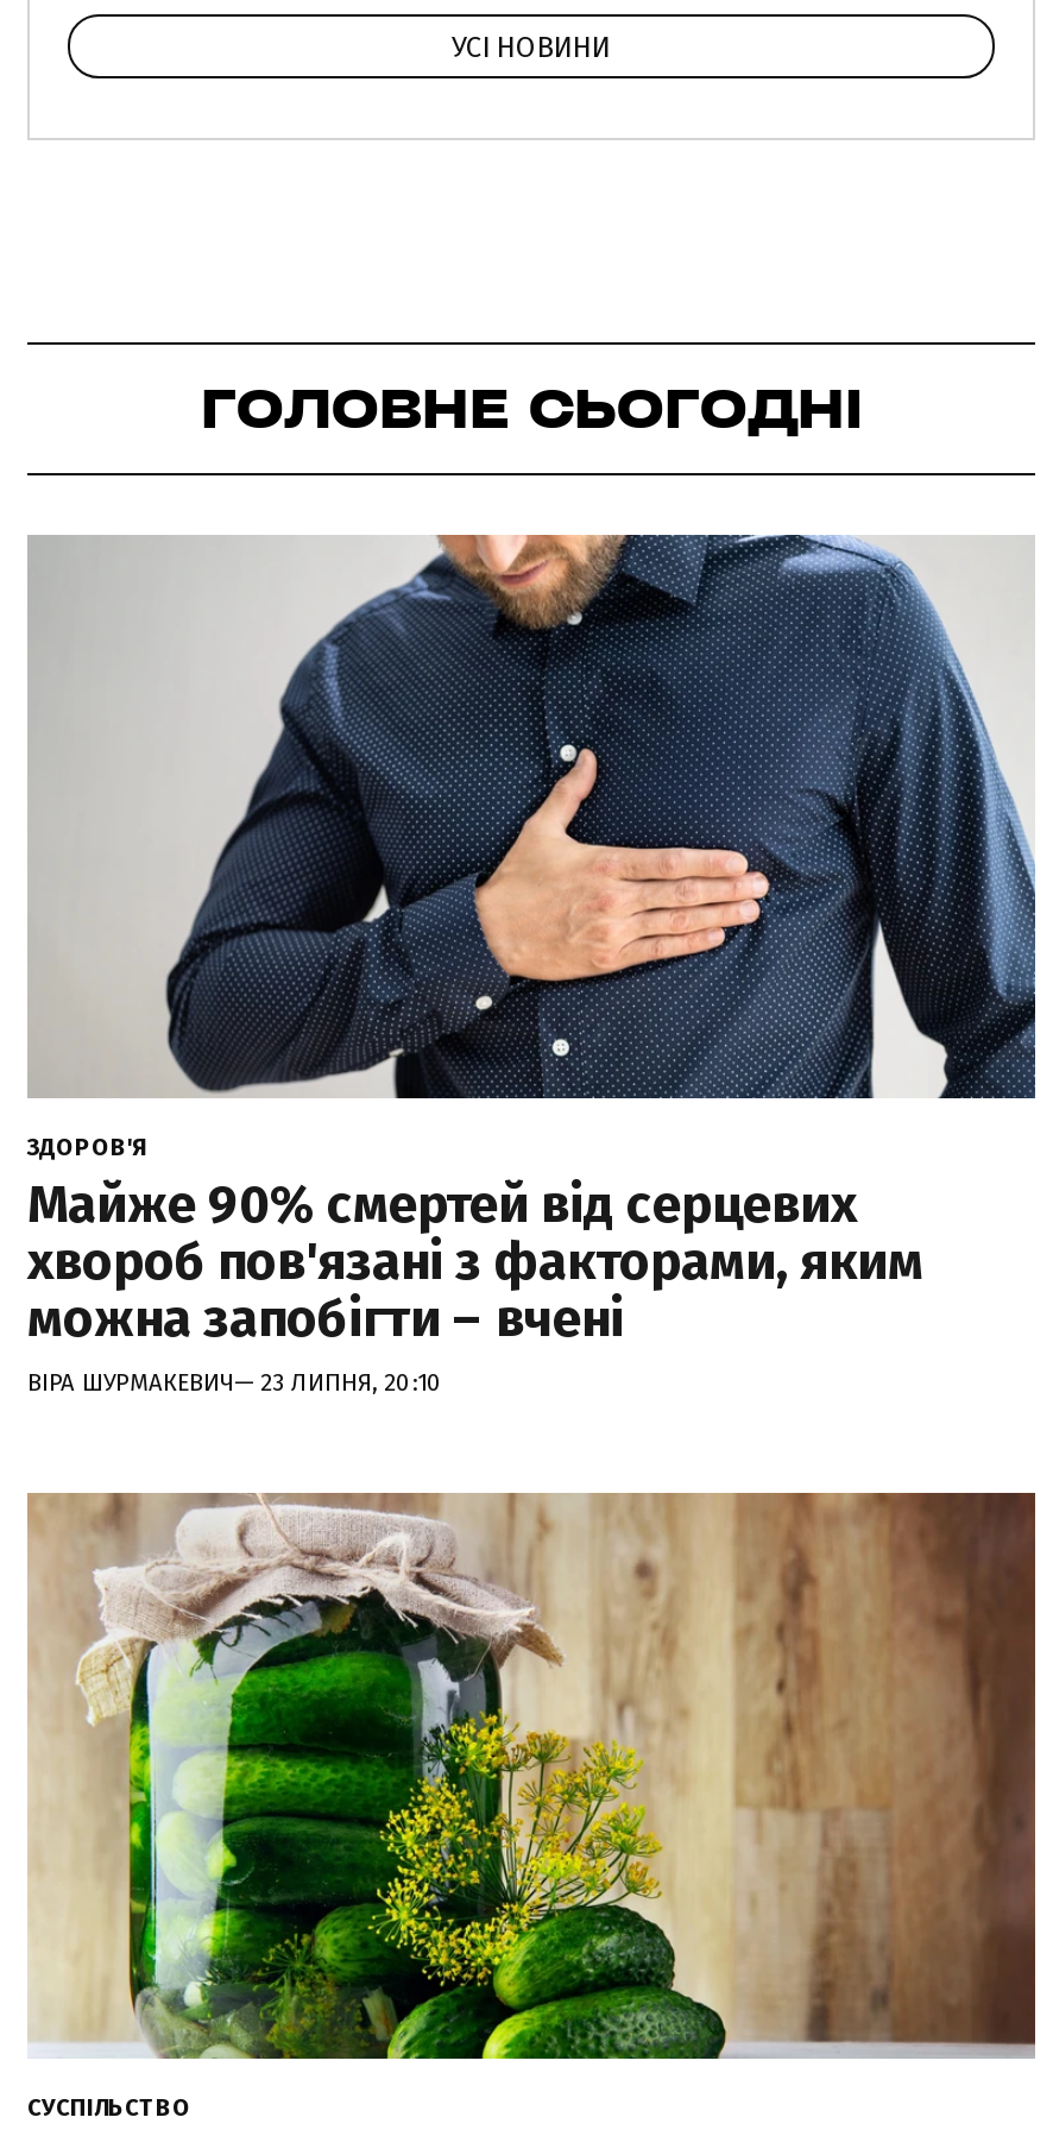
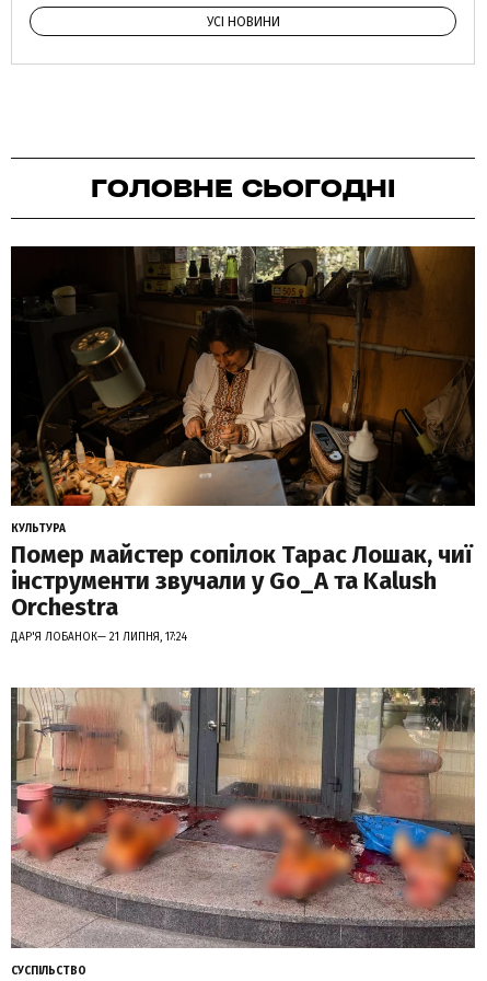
- [image]
- ЗДОРОВ'Я
- Майже 90% смертей від серцевих
- хвороб пов'язані з факторами, яким
- можна запобігти – вчені
- ВІРА ШУРМАКЕВИЧ— 23 ЛИПНЯ, 20:10
+ [image]
+ КУЛЬТУРА
+ Помер майстер сопілок Тарас Лошак, чиї
+ інструменти звучали у Go_A та Kalush
+ Orchestra
+ ДАР'Я ЛОБАНОК— 21 ЛИПНЯ, 17:24

- [image]
+ [image]
